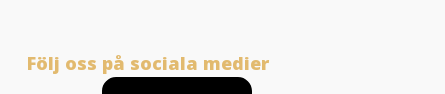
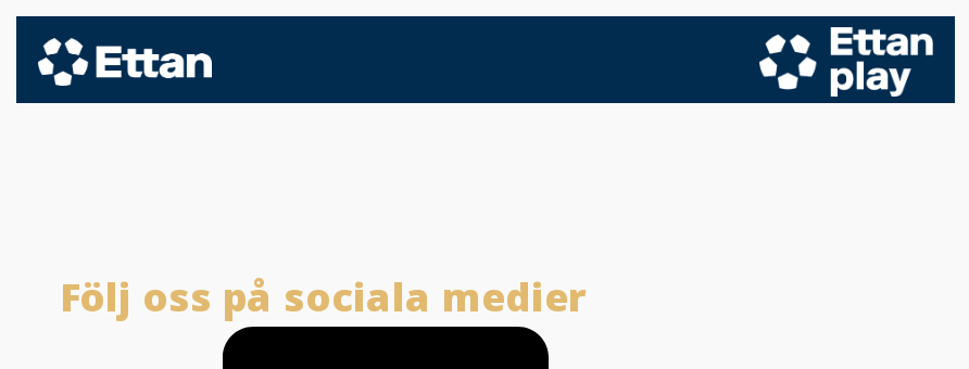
+ [image]
